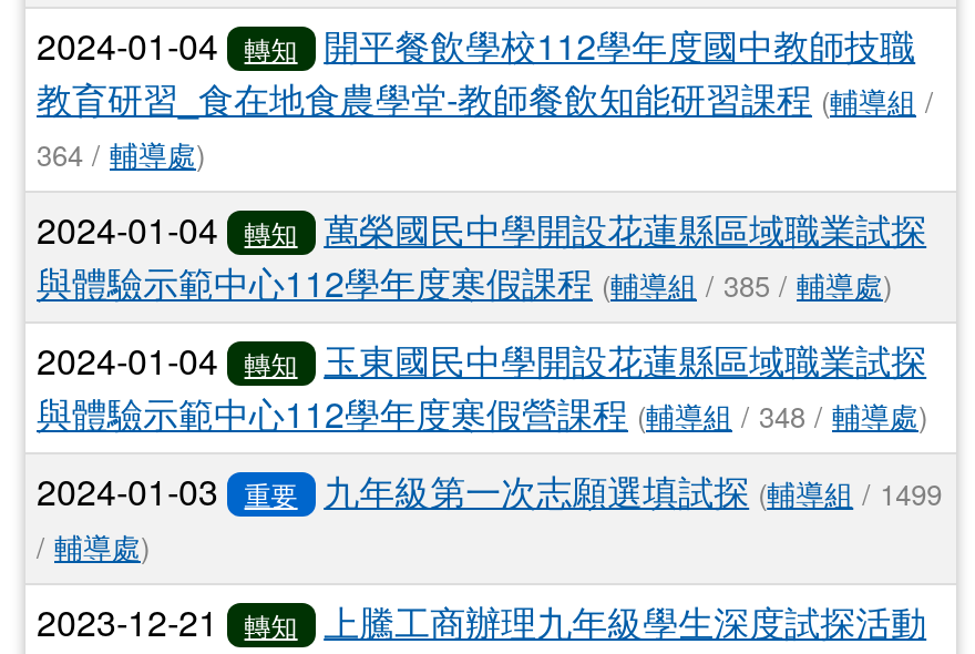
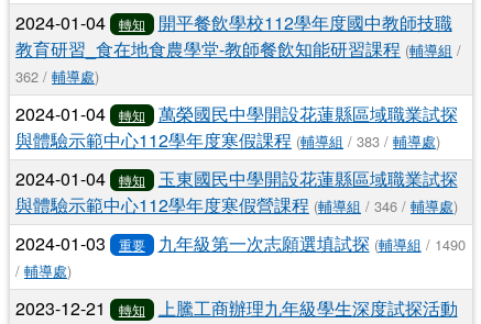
- 364 /輔導處)
+ 362 /輔導處)

- 與體驗示範中心112學年度寒假課程 (輔導組/ 385 /輔導處)
+ 與體驗示範中心112學年度寒假課程 (輔導組/ 383 /輔導處)

- 與體驗示範中心112學年度寒假營課程 (輔導組/ 348 /輔導處)
+ 與體驗示範中心112學年度寒假營課程 (輔導組/ 346 /輔導處)

- 2024-01-03 重要 九年級第一次志願選填試探 (輔導組/ 1499
+ 2024-01-03 重要 九年級第一次志願選填試探 (輔導組/ 1490
